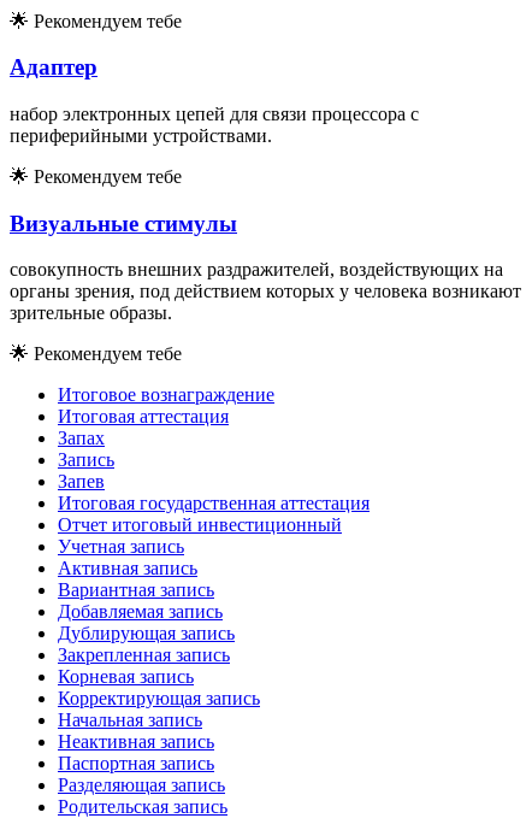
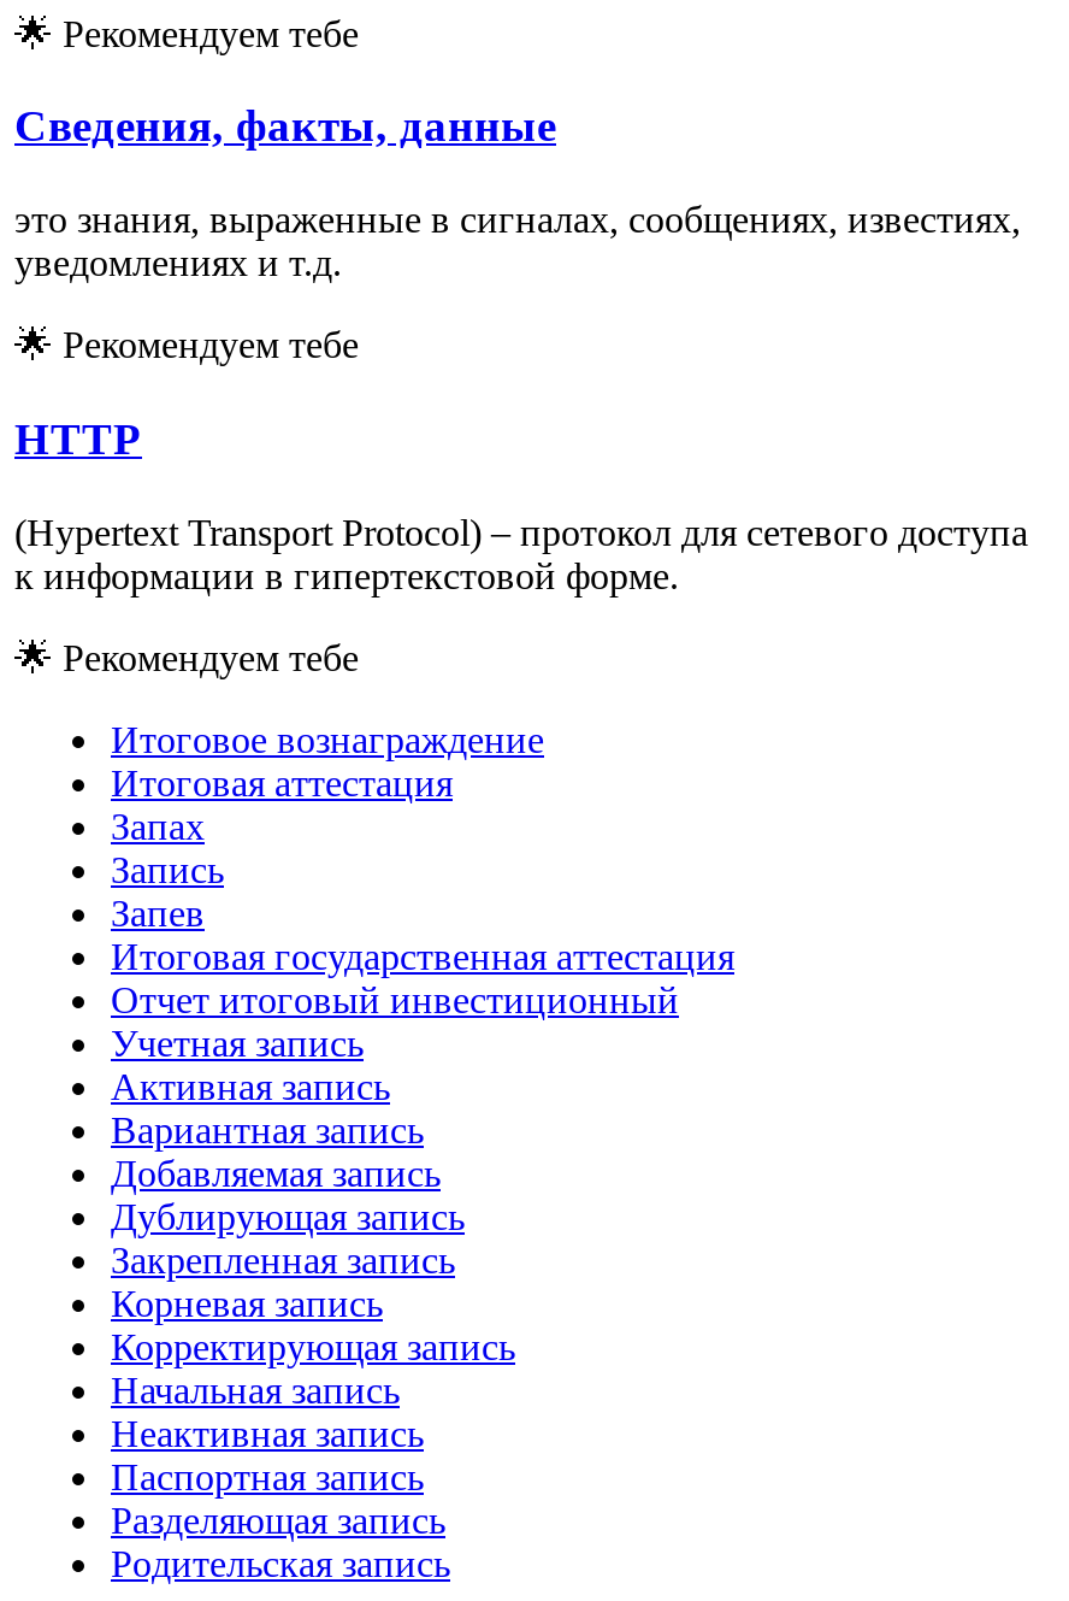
- Адаптер
+ Сведения, факты, данные

- набор электронных цепей для связи процессора с
- периферийными устройствами.
+ это знания, выраженные в сигналах, сообщениях, известиях,
+ уведомлениях и т.д.

- Визуальные стимулы
+ HTTP

- совокупность внешних раздражителей, воздействующих на
- органы зрения, под действием которых у человека возникают
- зрительные образы.
+ (Hypertext Transport Protocol) – протокол для сетевого доступа
+ к информации в гипертекстовой форме.
